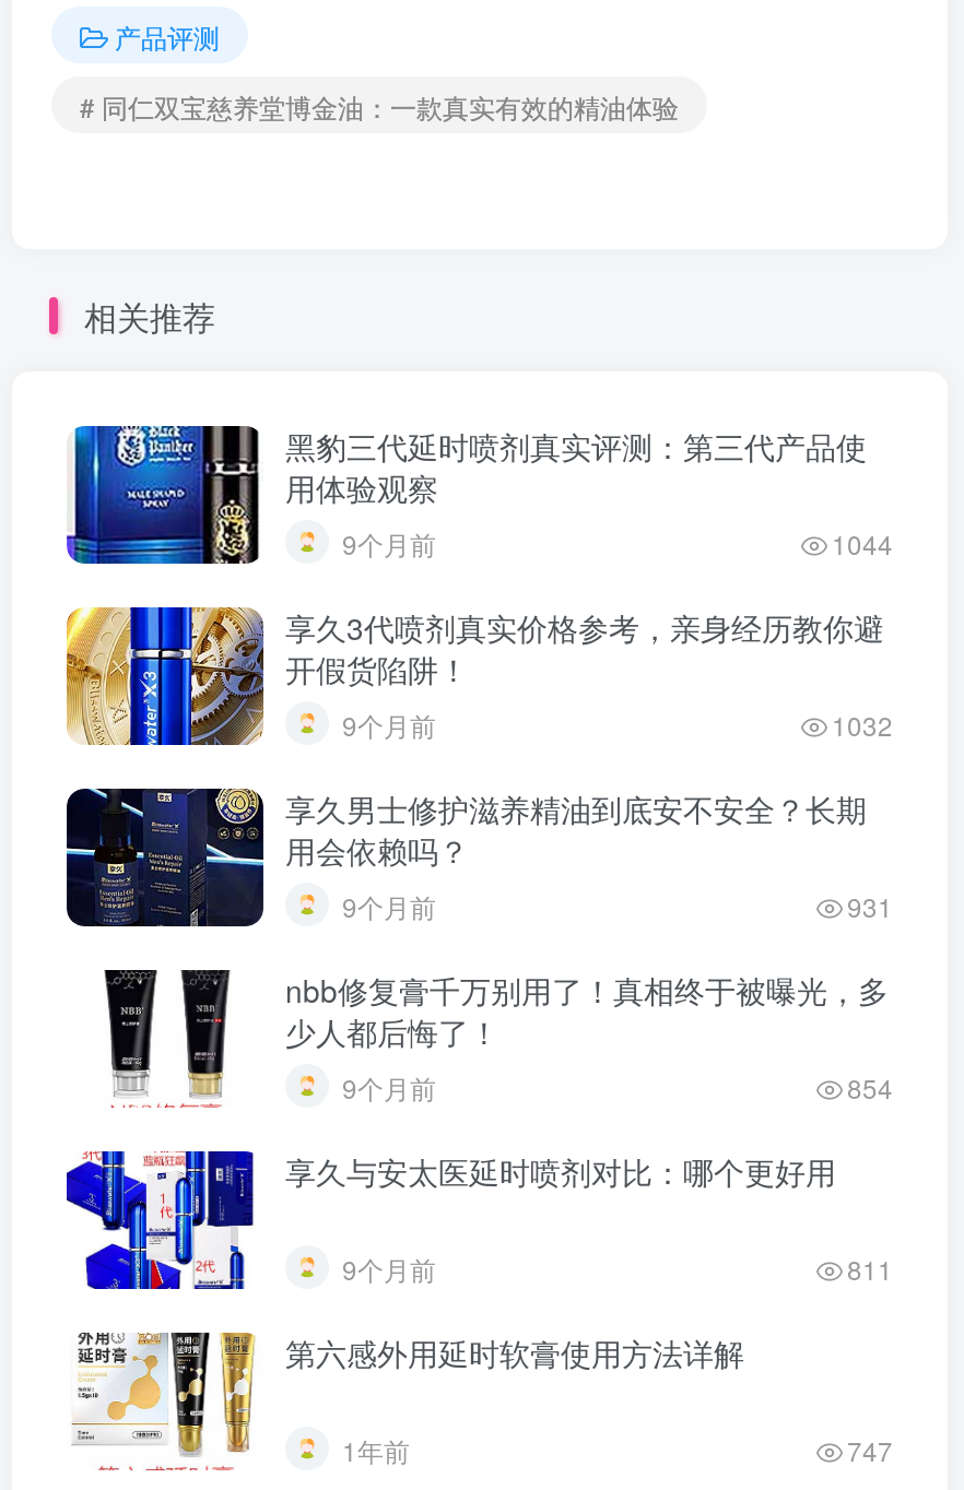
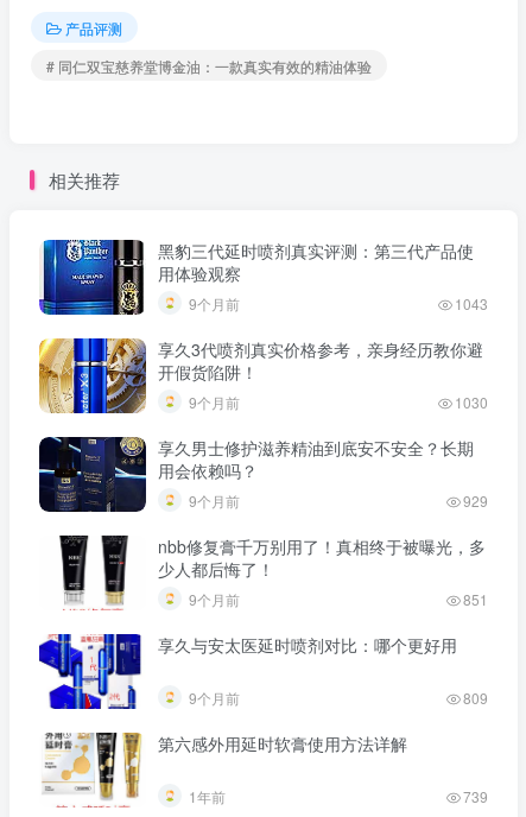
- 1044
+ 1043

- 1032
+ 1030

- 931
+ 929

- 854
+ 851

- 811
+ 809

- 747
+ 739
